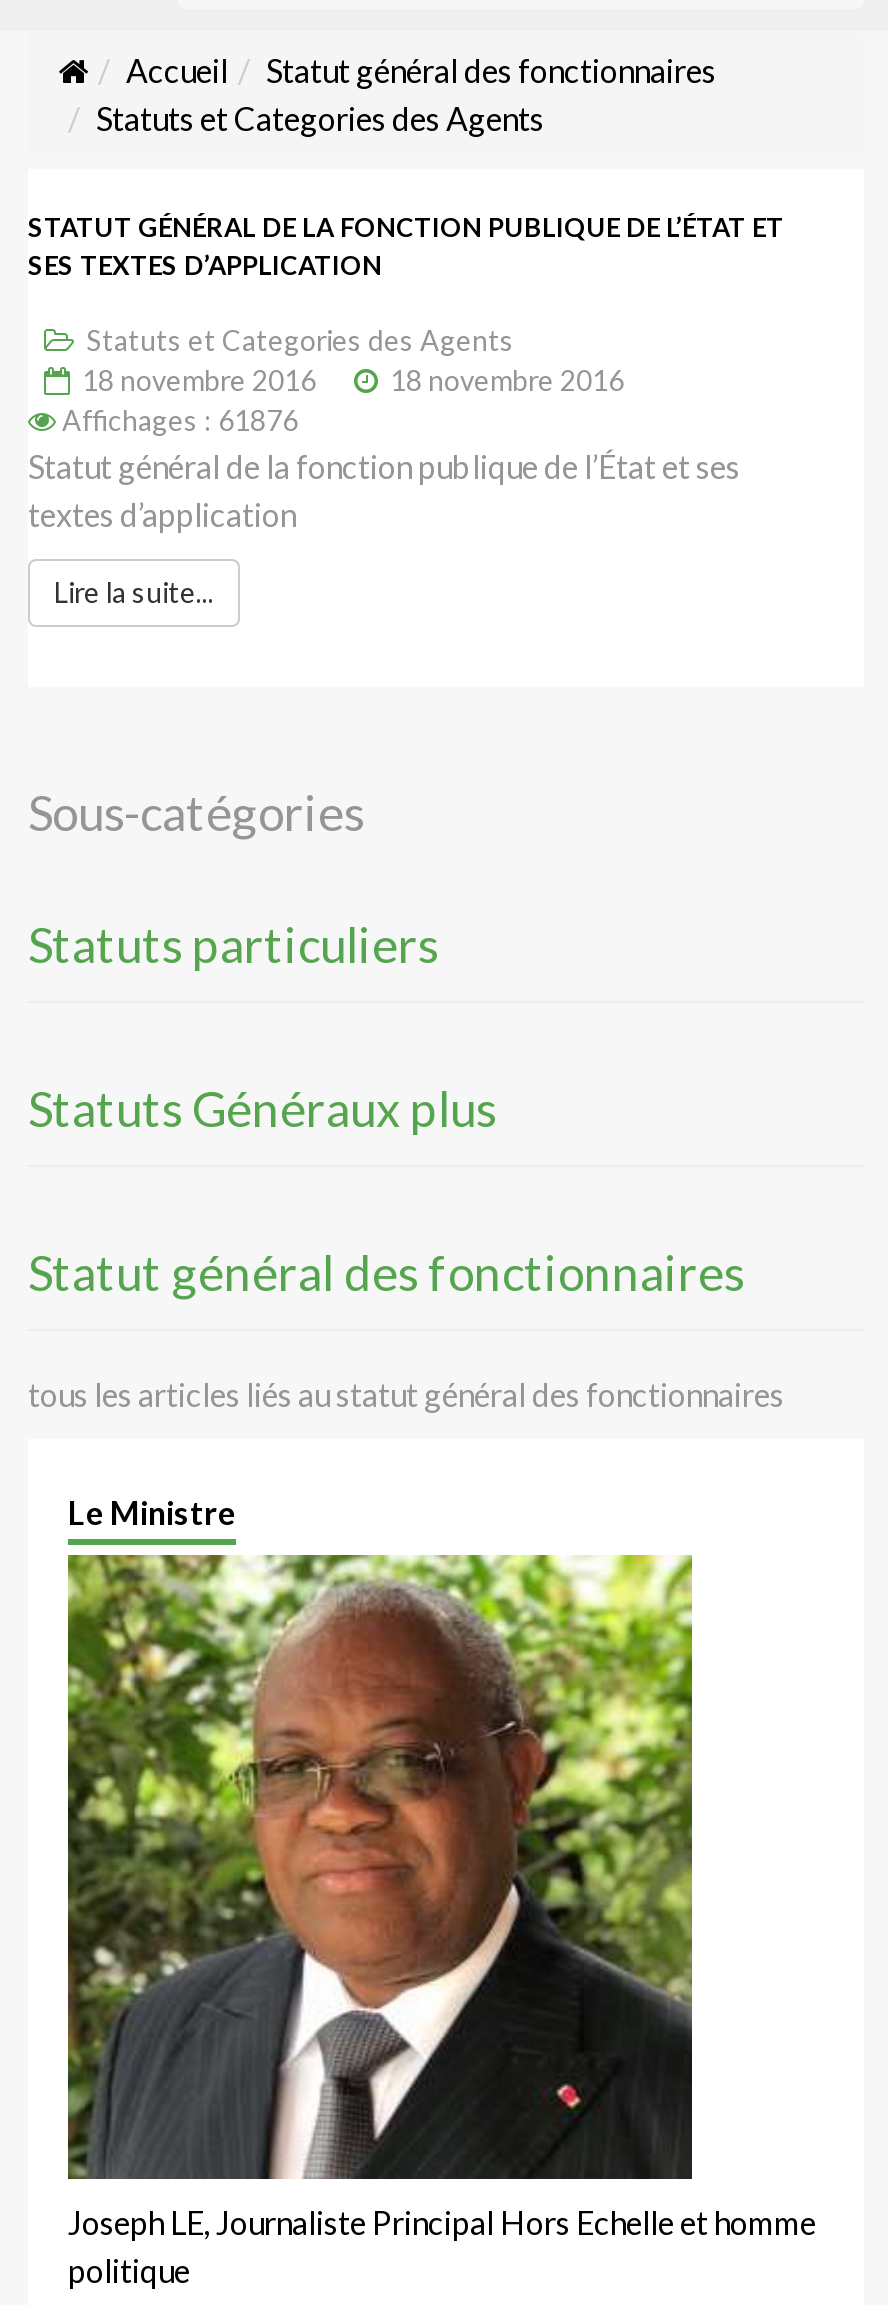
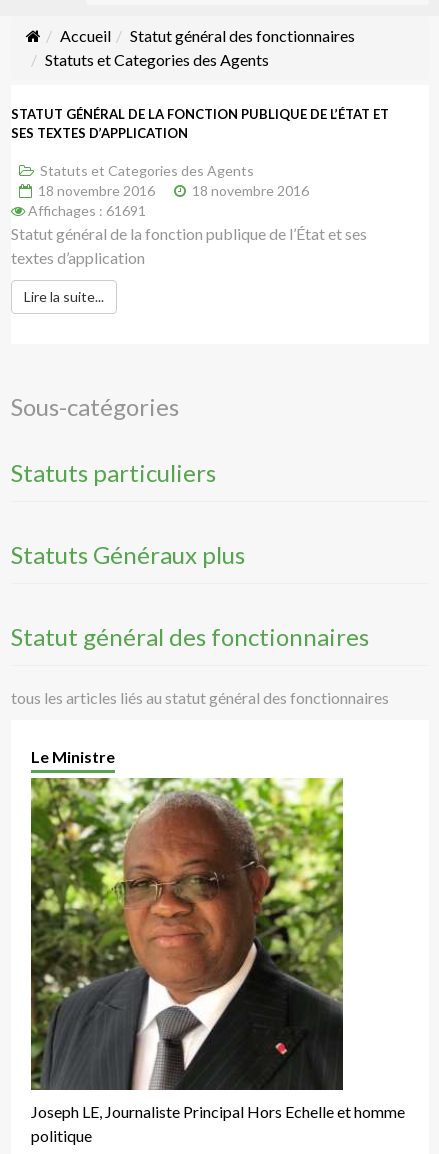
- Affichages : 61876
+ Affichages : 61691
